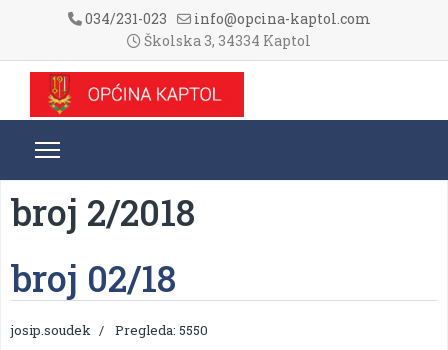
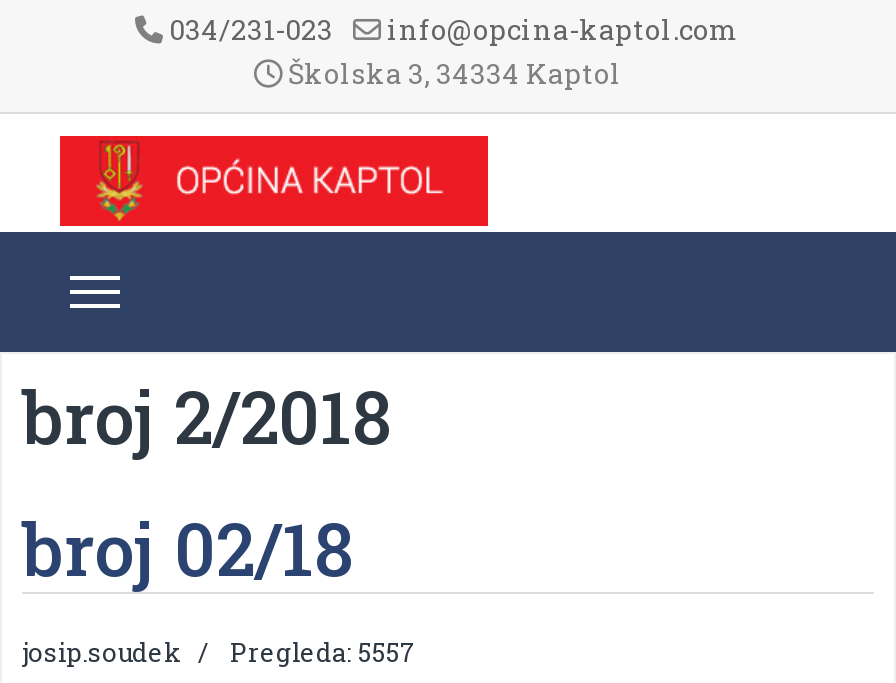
- josip.soudek Pregleda: 5550
+ josip.soudek Pregleda: 5557
